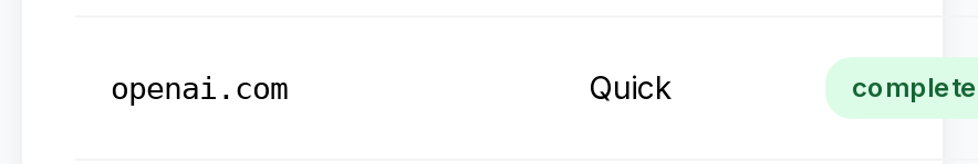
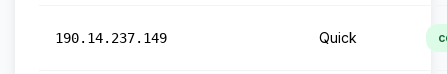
- openai.com
+ 190.14.237.149
